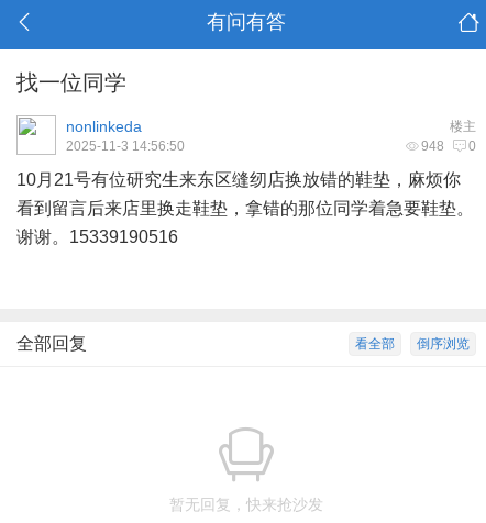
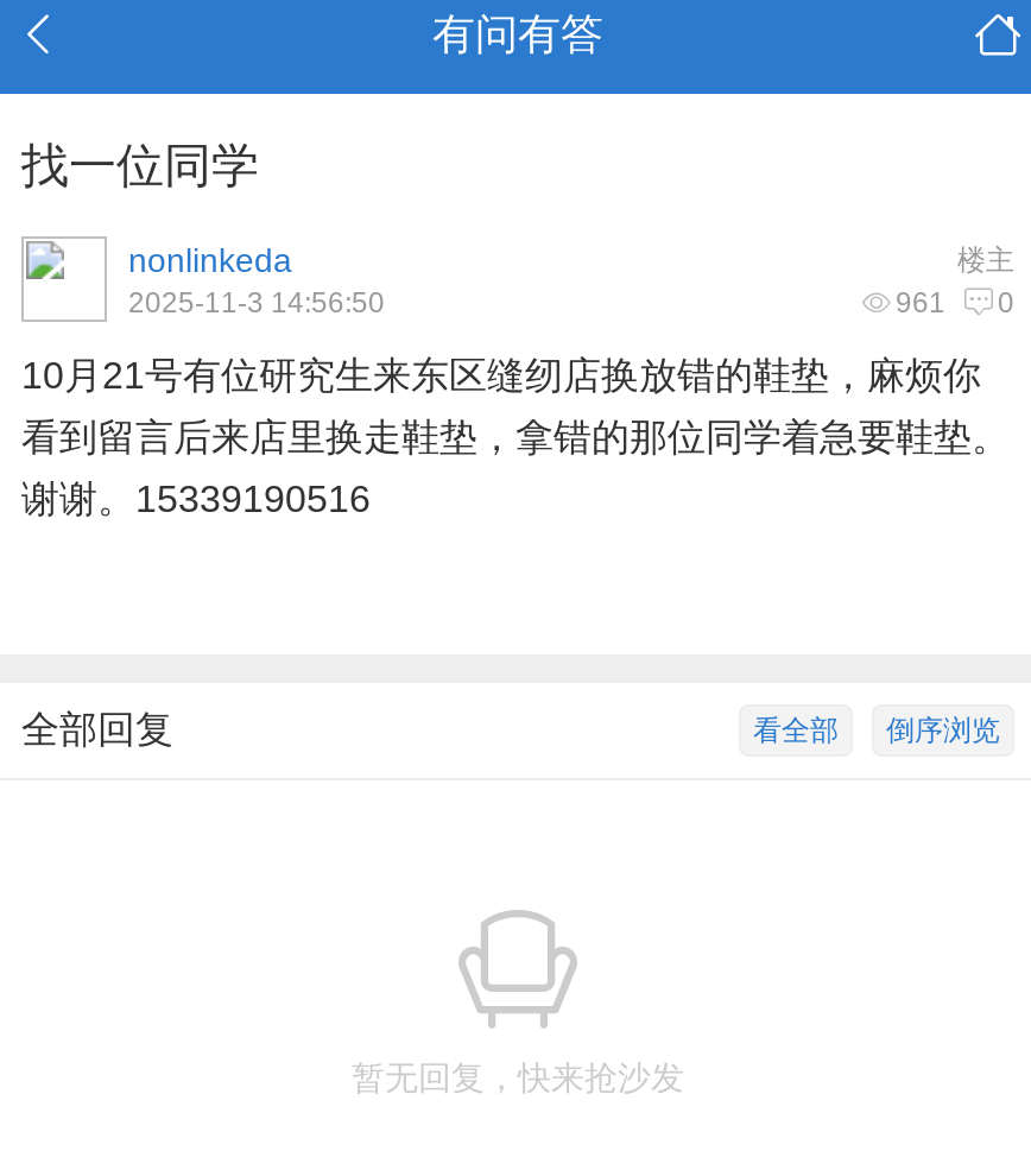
- 948 0
+ 961 0
